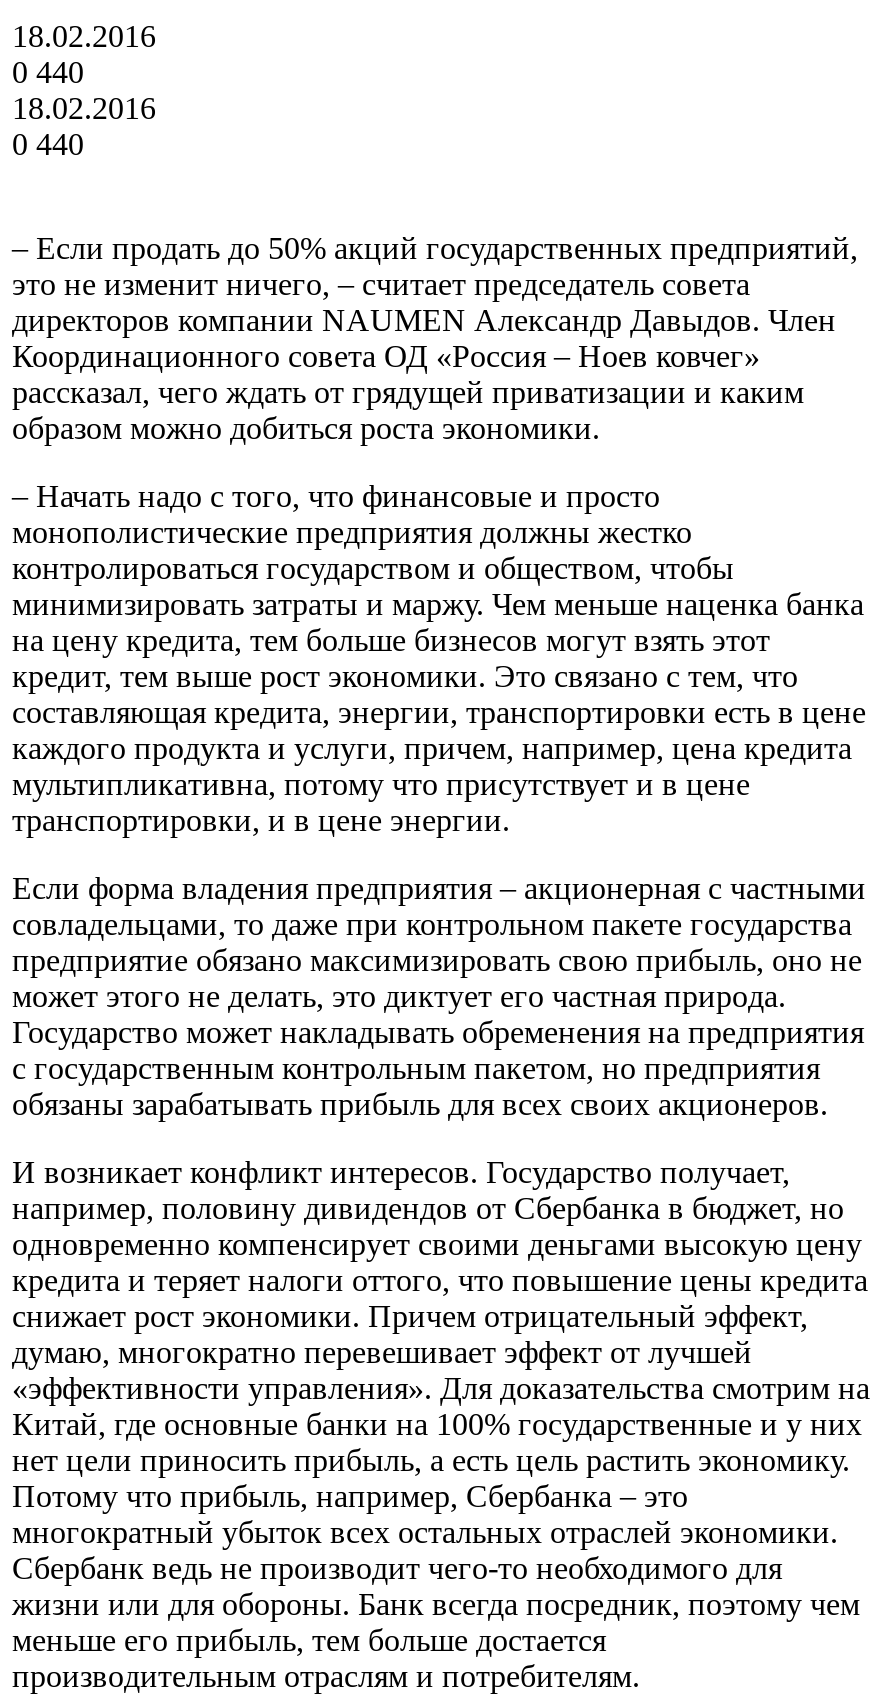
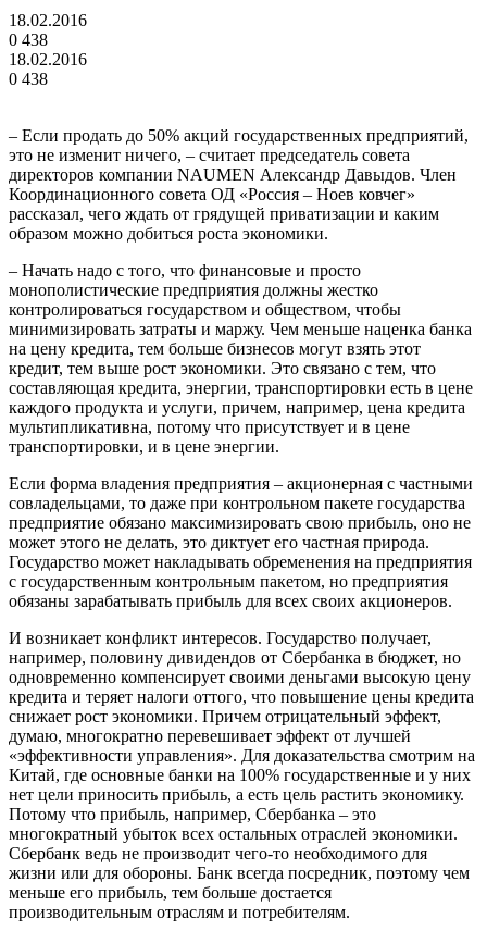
- 0 440
+ 0 438

- 0 440
+ 0 438
